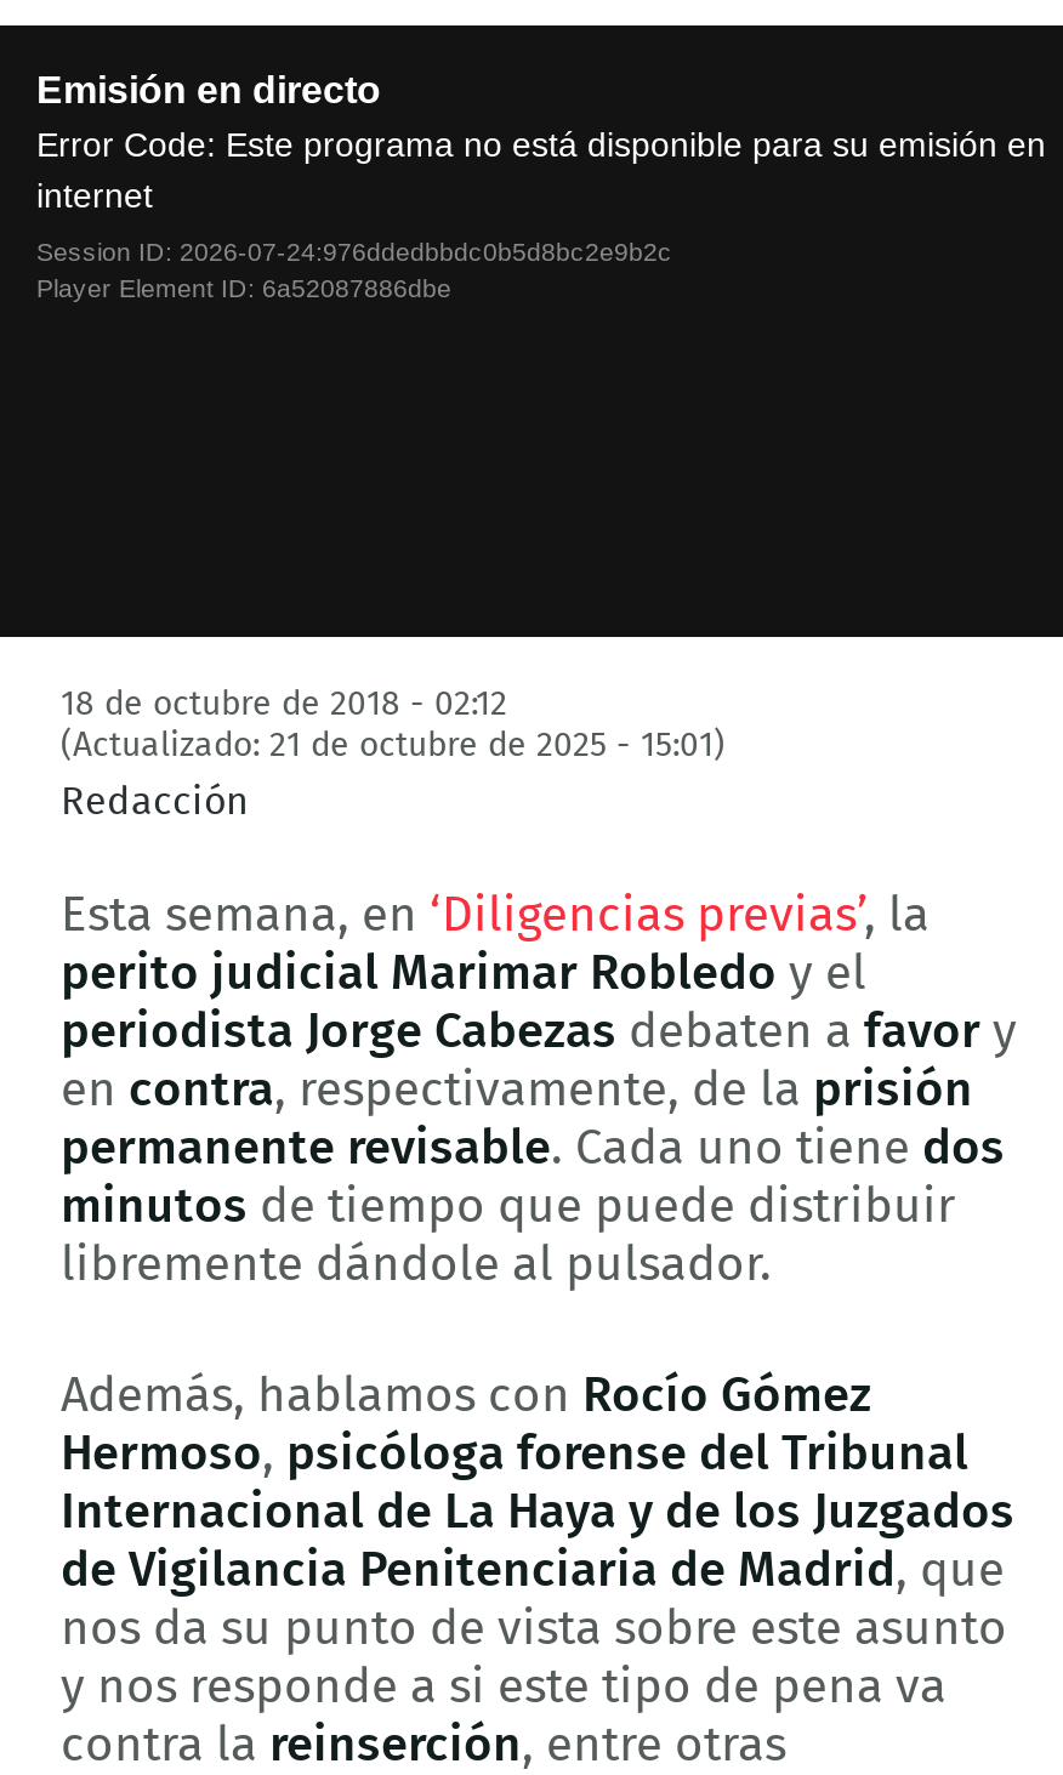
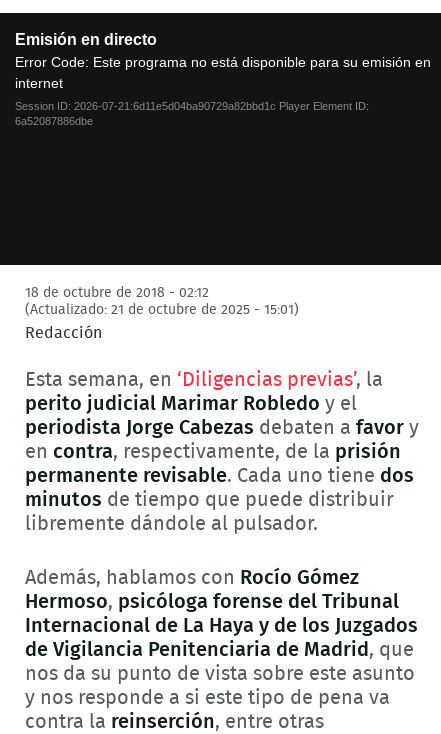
- Session ID: 2026-07-24:976ddedbbdc0b5d8bc2e9b2c
- Player Element ID: 6a52087886dbe
+ Session ID: 2026-07-21:6d11e5d04ba90729a82bbd1c Player Element ID:
+ 6a52087886dbe
